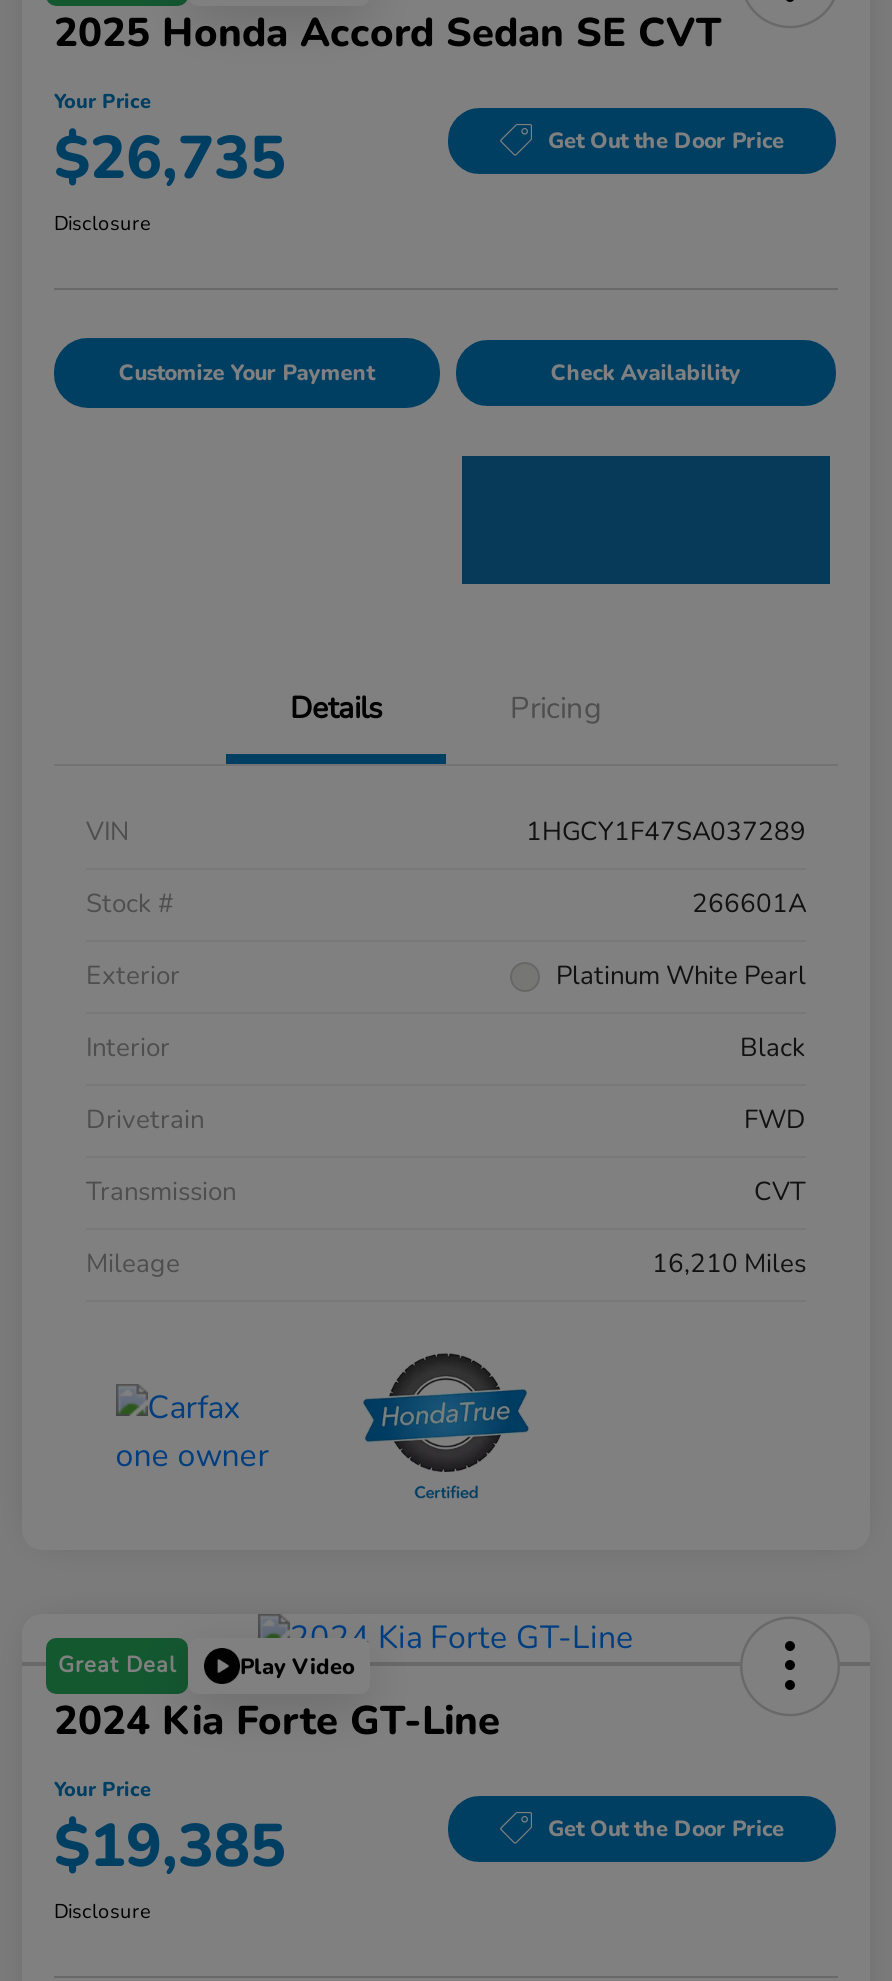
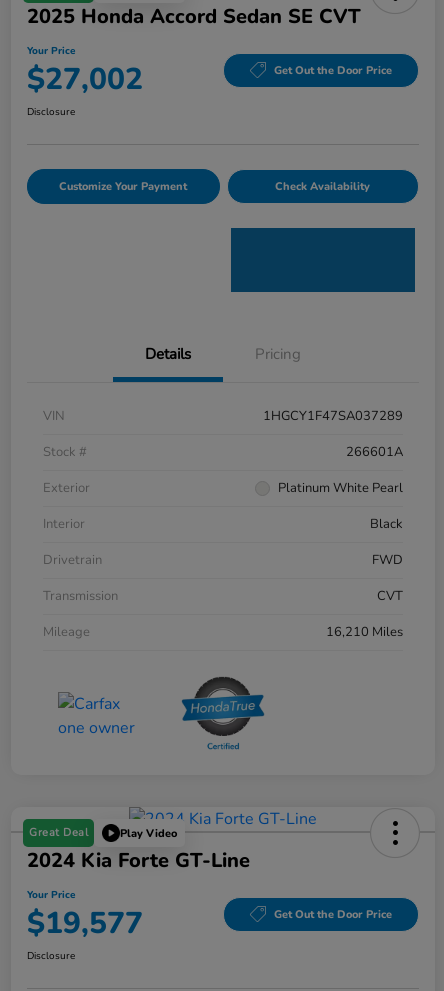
- $26,735
+ $27,002

- $19,385
+ $19,577
